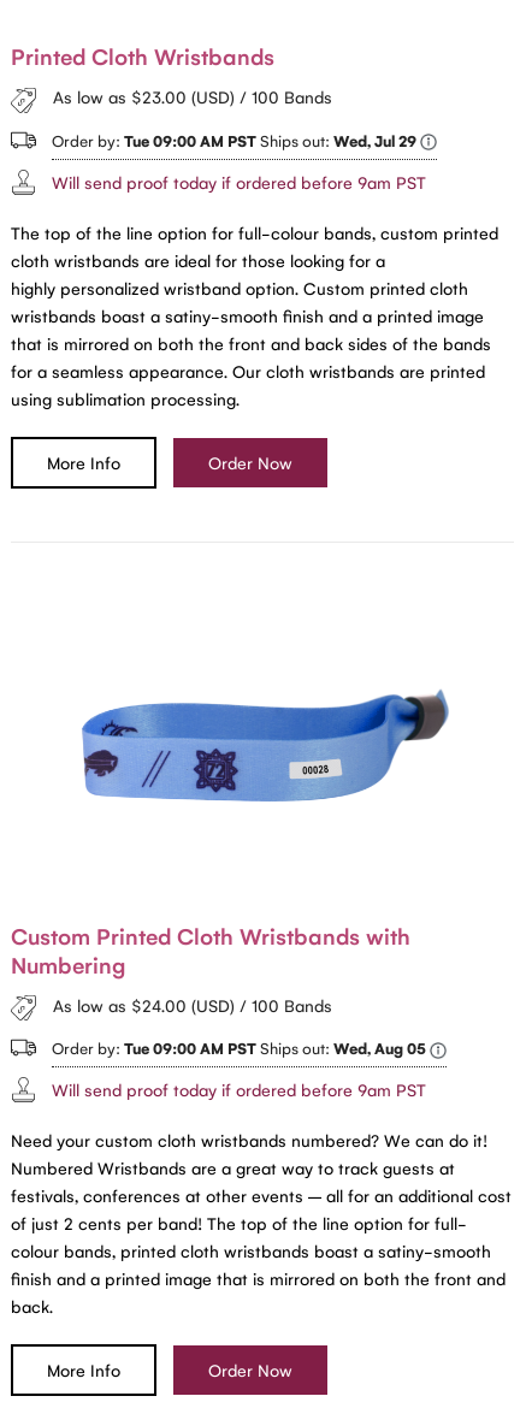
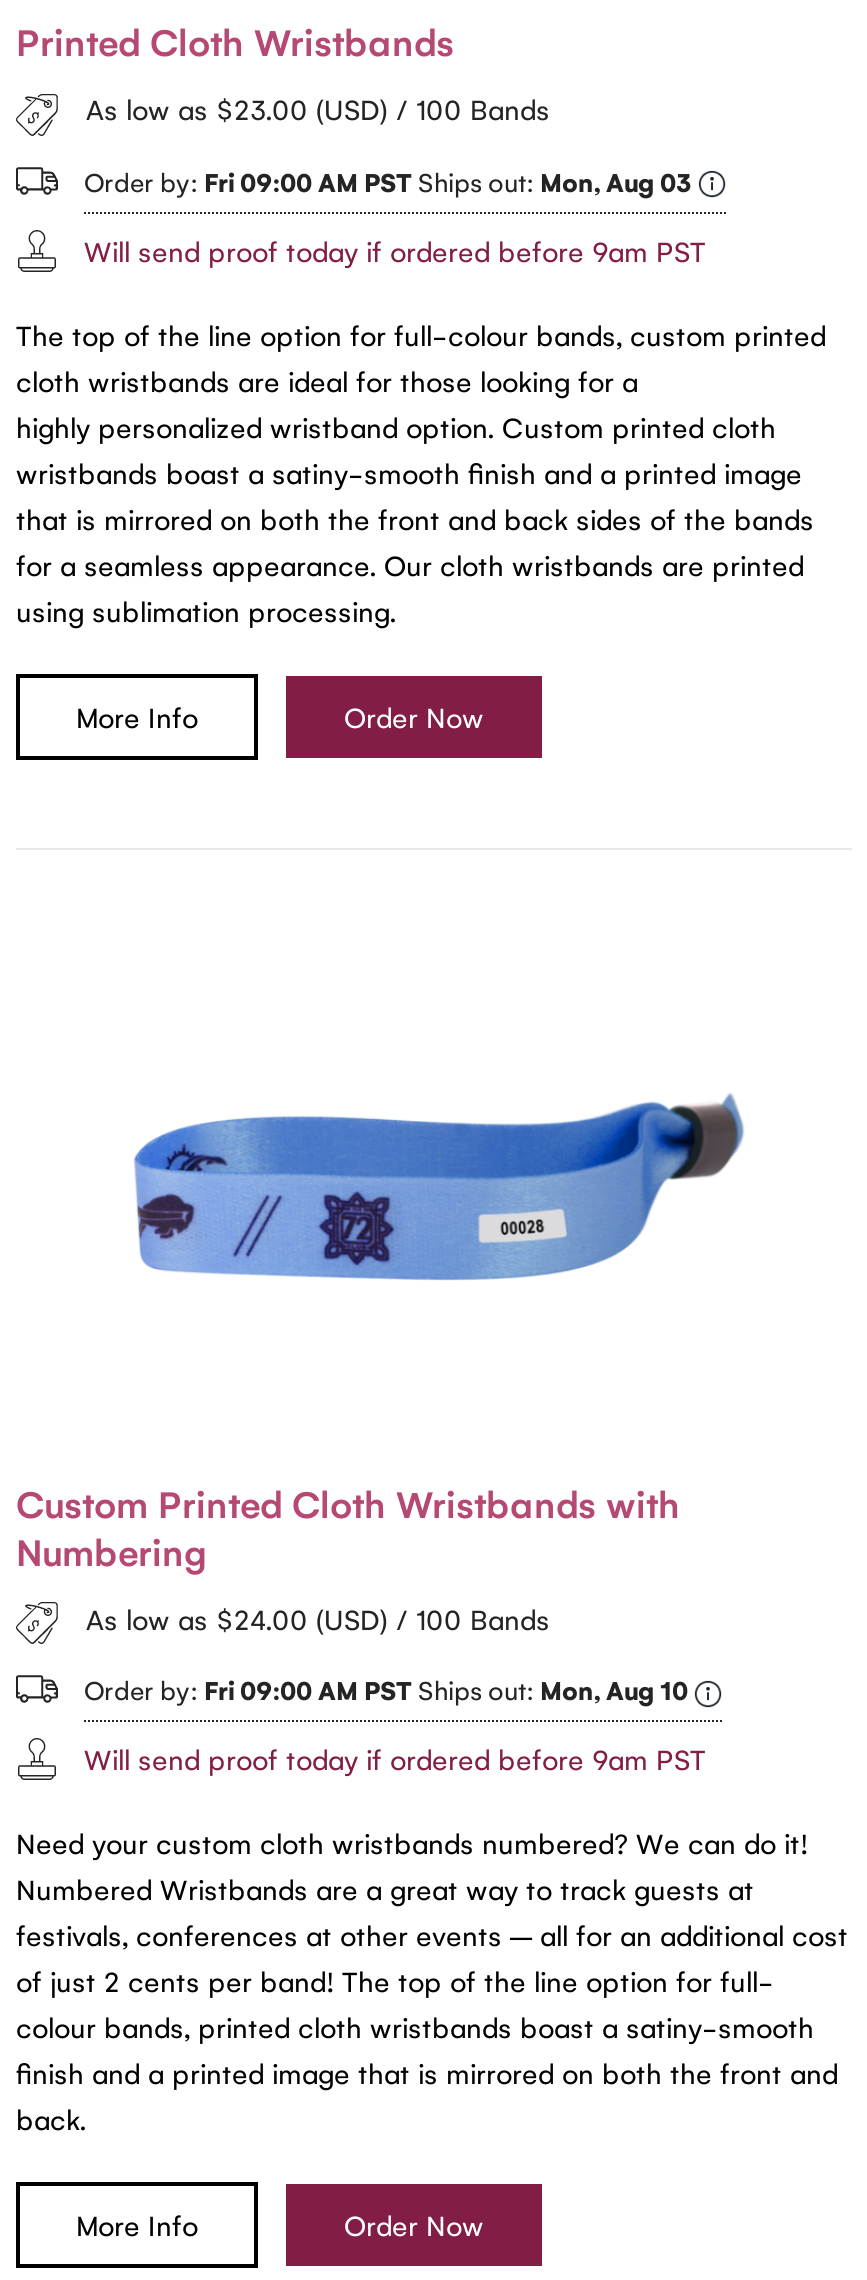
- Order by: Tue 09:00 AM PST Ships out: Wed, Jul 29
+ Order by: Fri 09:00 AM PST Ships out: Mon, Aug 03

- Order by: Tue 09:00 AM PST Ships out: Wed, Aug 05
+ Order by: Fri 09:00 AM PST Ships out: Mon, Aug 10
